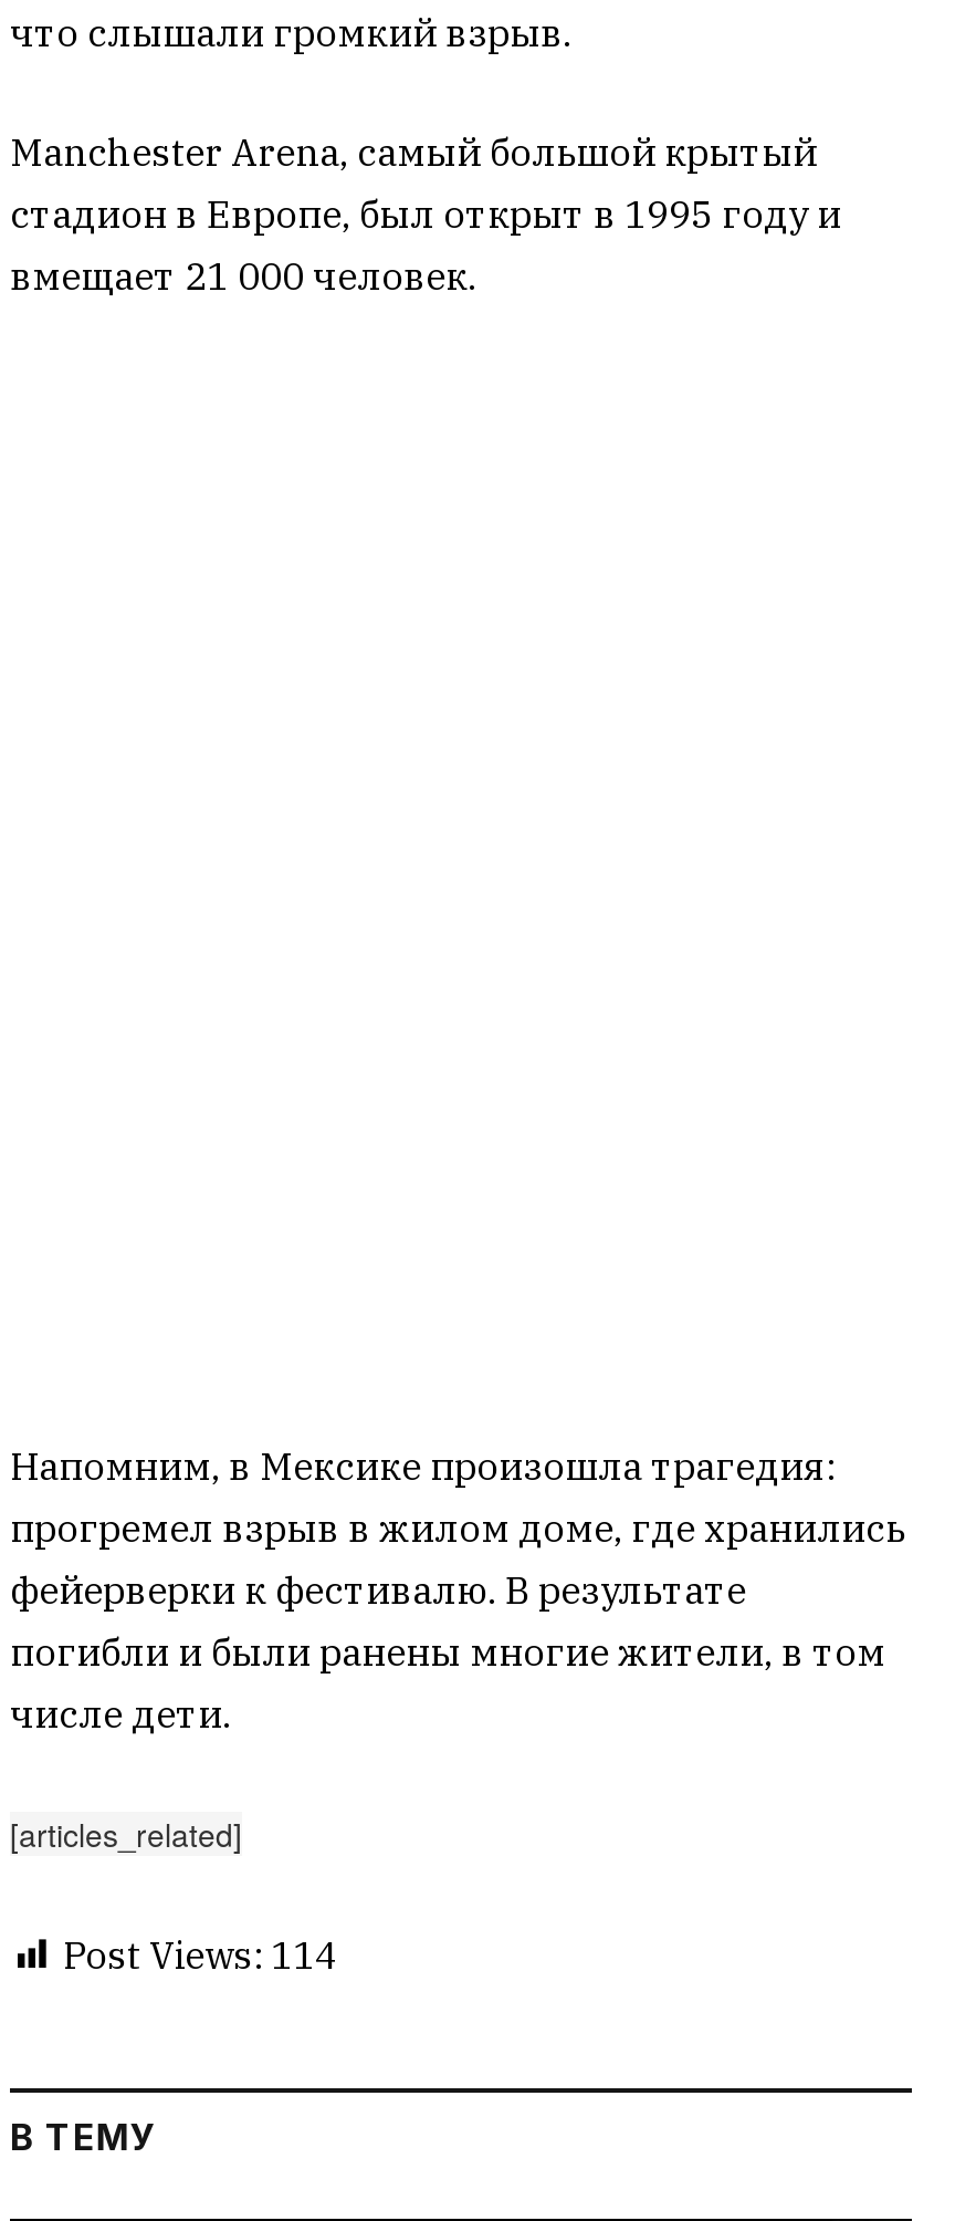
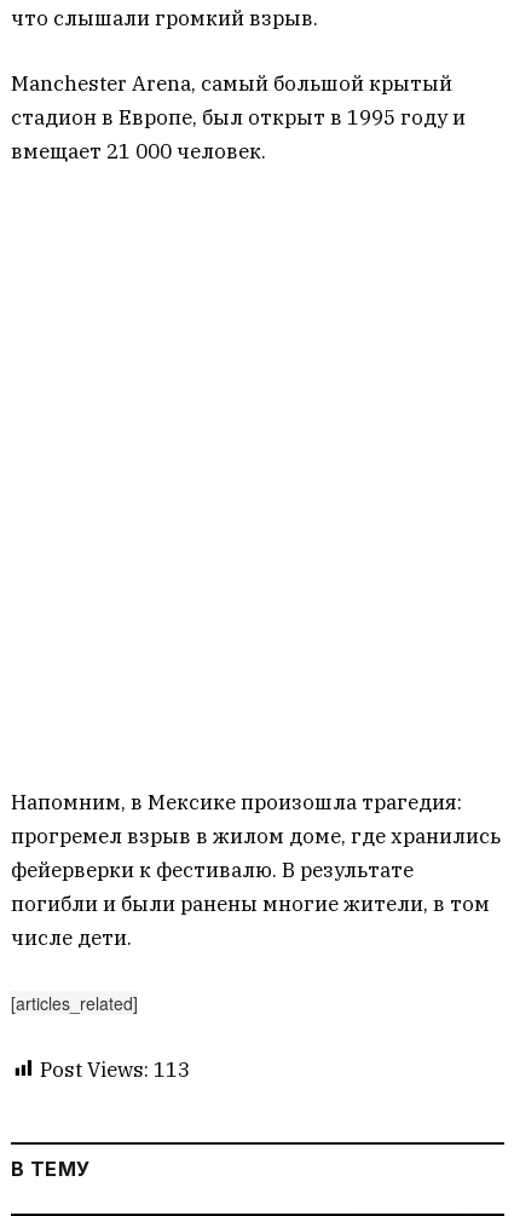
- Post Views: 114
+ Post Views: 113
